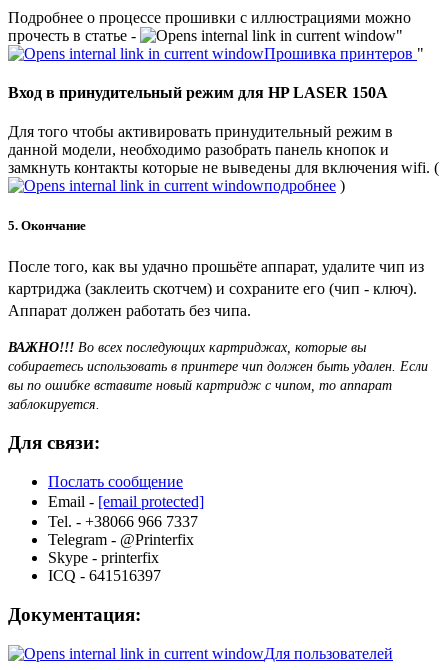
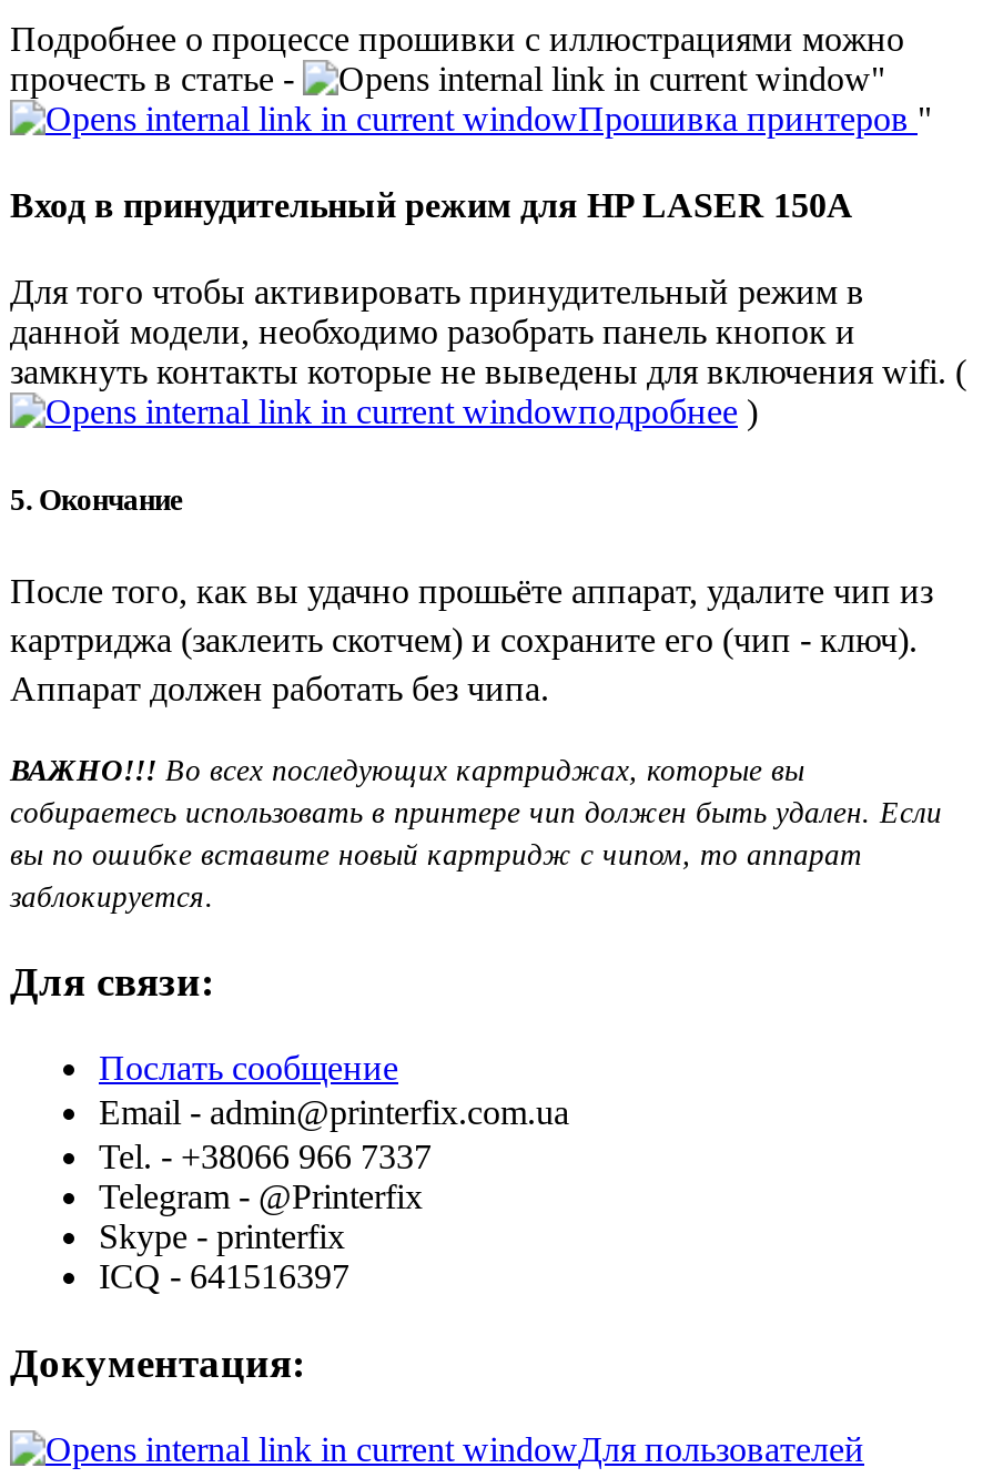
- Email - [email protected]
+ Email - admin@printerfix.com.ua
